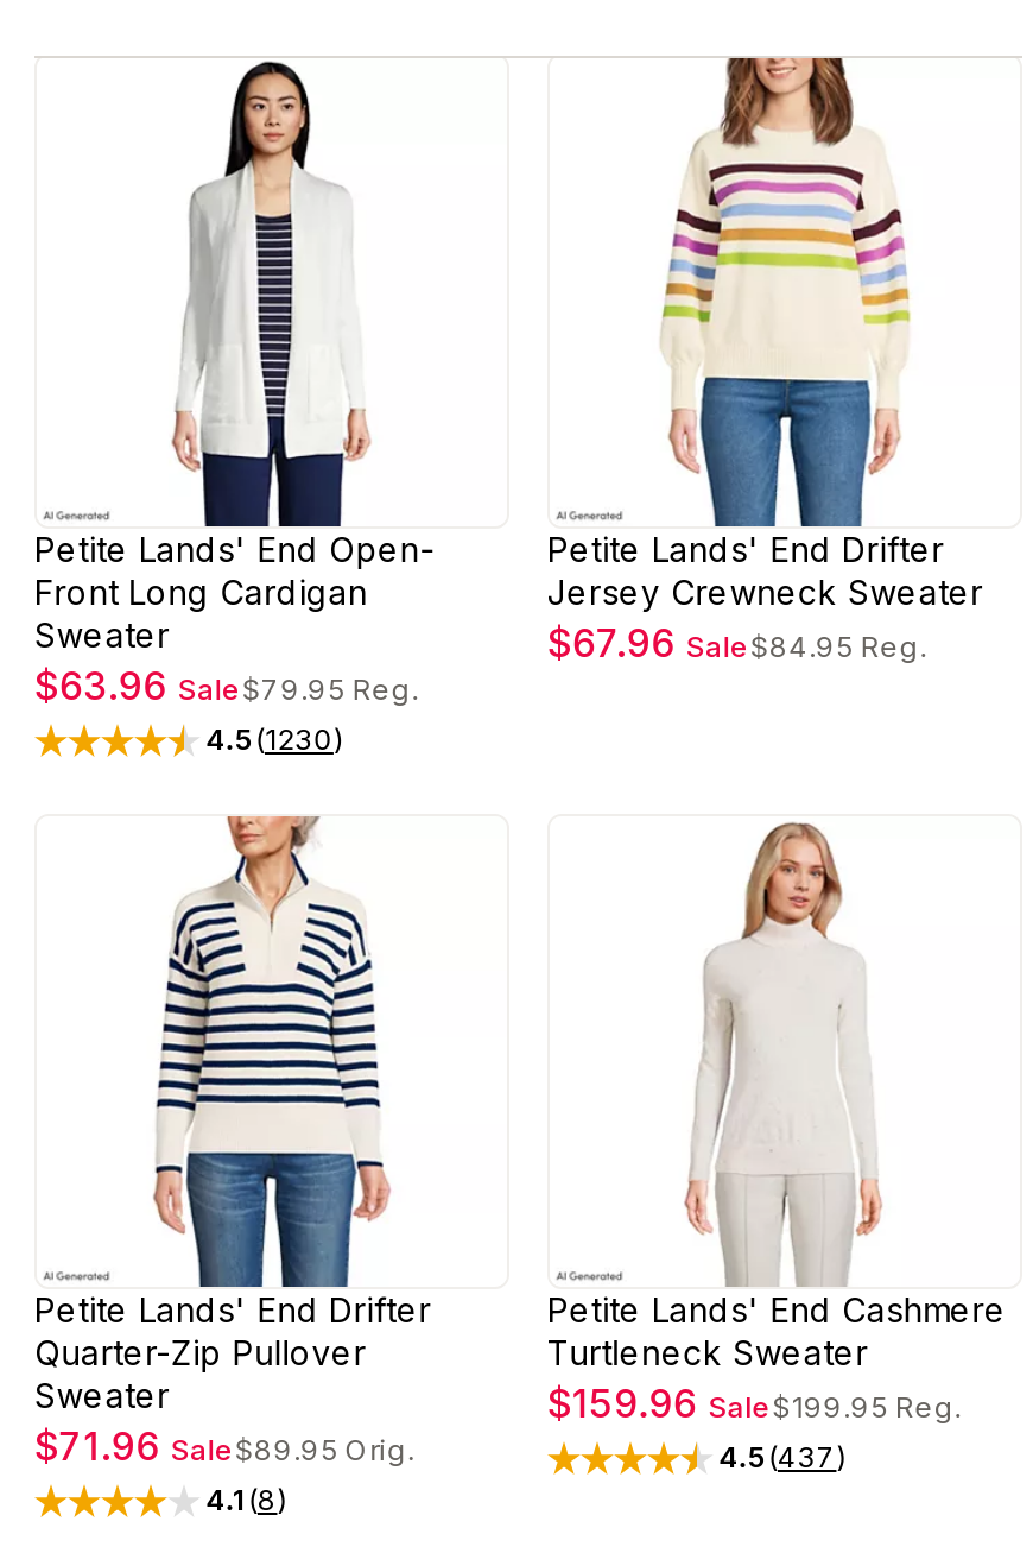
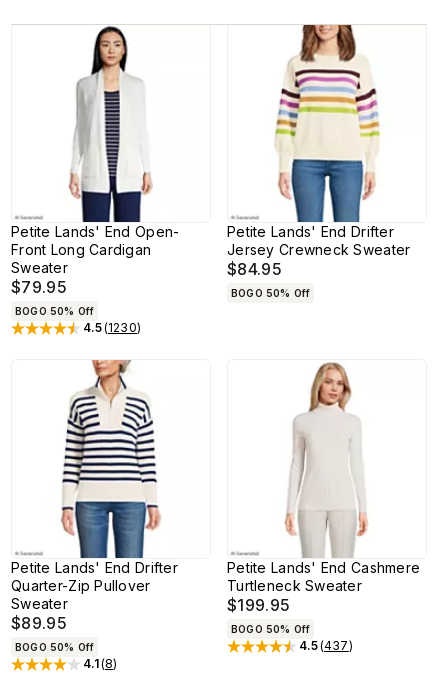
- $67.96 Sale$84.95 Reg.
+ $84.95
+ BOGO 50% Off

- $63.96 Sale$79.95 Reg.
+ $79.95
+ BOGO 50% Off

- $159.96 Sale$199.95 Reg.
+ $199.95
+ BOGO 50% Off

- $71.96 Sale$89.95 Orig.
+ $89.95
+ BOGO 50% Off
